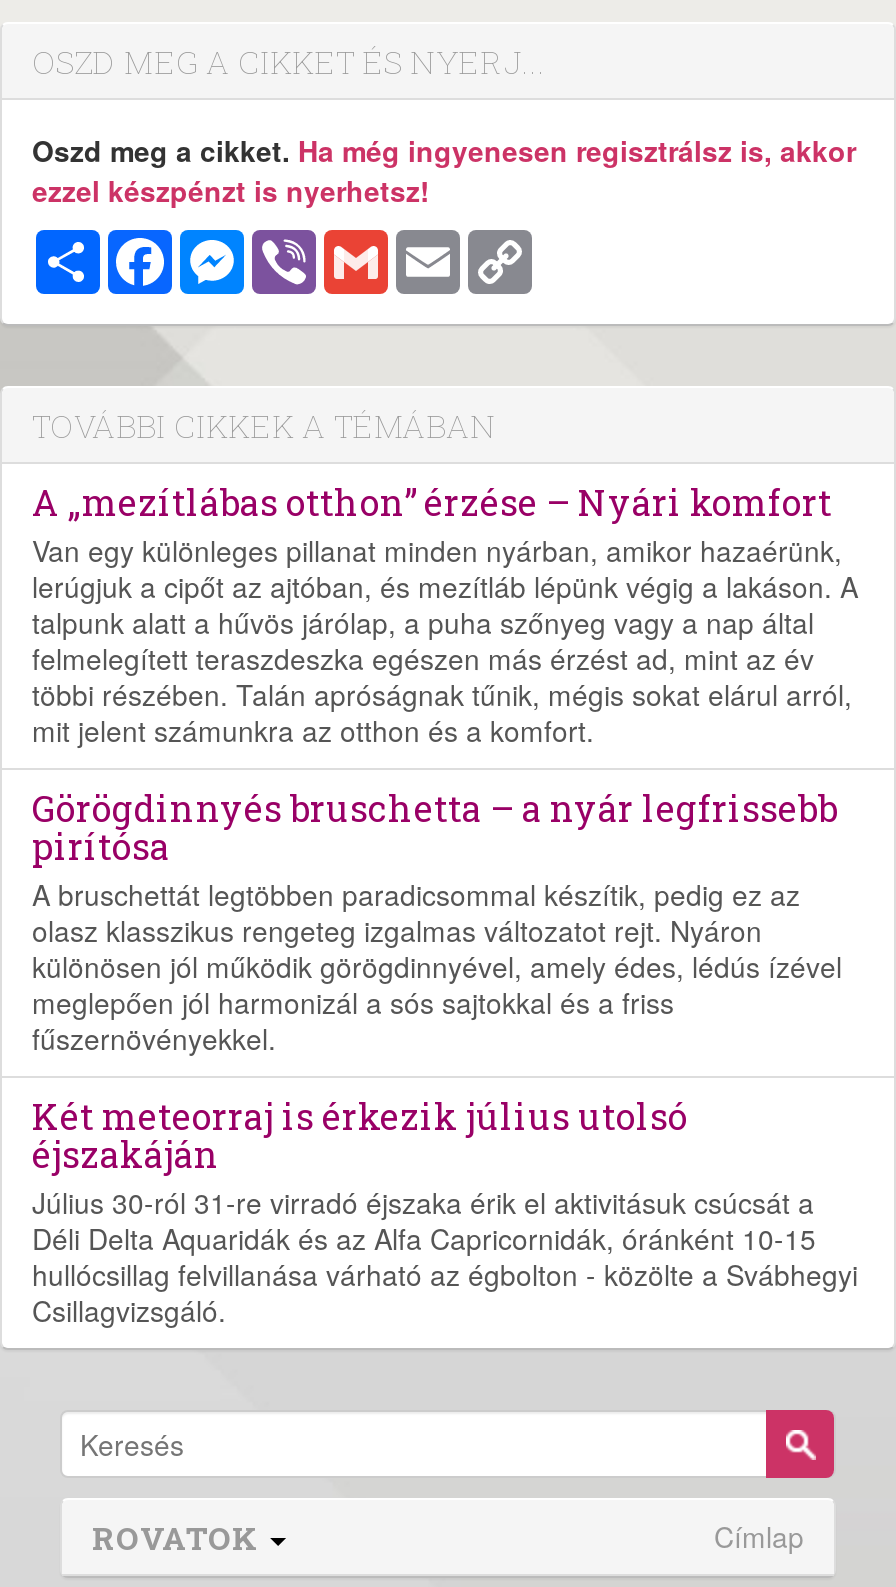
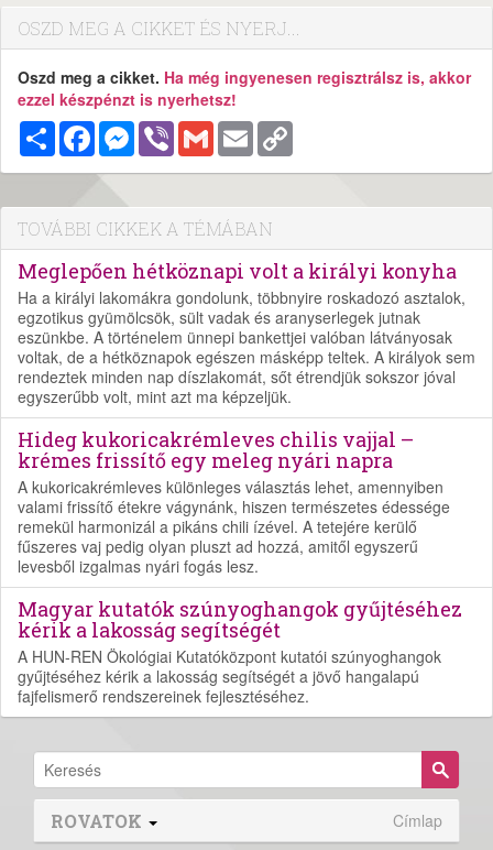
- A „mezítlábas otthon” érzése – Nyári komfort
- Van egy különleges pillanat minden nyárban, amikor hazaérünk,
- lerúgjuk a cipőt az ajtóban, és mezítláb lépünk végig a lakáson. A
- talpunk alatt a hűvös járólap, a puha szőnyeg vagy a nap által
- felmelegített teraszdeszka egészen más érzést ad, mint az év
- többi részében. Talán apróságnak tűnik, mégis sokat elárul arról,
- mit jelent számunkra az otthon és a komfort.
+ Meglepően hétköznapi volt a királyi konyha
+ Ha a királyi lakomákra gondolunk, többnyire roskadozó asztalok,
+ egzotikus gyümölcsök, sült vadak és aranyserlegek jutnak
+ eszünkbe. A történelem ünnepi bankettjei valóban látványosak
+ voltak, de a hétköznapok egészen másképp teltek. A királyok sem
+ rendeztek minden nap díszlakomát, sőt étrendjük sokszor jóval
+ egyszerűbb volt, mint azt ma képzeljük.

- Görögdinnyés bruschetta – a nyár legfrissebb
- pirítósa
- A bruschettát legtöbben paradicsommal készítik, pedig ez az
- olasz klasszikus rengeteg izgalmas változatot rejt. Nyáron
- különösen jól működik görögdinnyével, amely édes, lédús ízével
- meglepően jól harmonizál a sós sajtokkal és a friss
- fűszernövényekkel.
+ Hideg kukoricakrémleves chilis vajjal –
+ krémes frissítő egy meleg nyári napra
+ A kukoricakrémleves különleges választás lehet, amennyiben
+ valami frissítő étekre vágynánk, hiszen természetes édessége
+ remekül harmonizál a pikáns chili ízével. A tetejére kerülő
+ fűszeres vaj pedig olyan pluszt ad hozzá, amitől egyszerű
+ levesből izgalmas nyári fogás lesz.

- Két meteorraj is érkezik július utolsó
- éjszakáján
- Július 30-ról 31-re virradó éjszaka érik el aktivitásuk csúcsát a
- Déli Delta Aquaridák és az Alfa Capricornidák, óránként 10-15
- hullócsillag felvillanása várható az égbolton - közölte a Svábhegyi
- Csillagvizsgáló.
+ Magyar kutatók szúnyoghangok gyűjtéséhez
+ kérik a lakosság segítségét
+ A HUN-REN Ökológiai Kutatóközpont kutatói szúnyoghangok
+ gyűjtéséhez kérik a lakosság segítségét a jövő hangalapú
+ fajfelismerő rendszereinek fejlesztéséhez.
